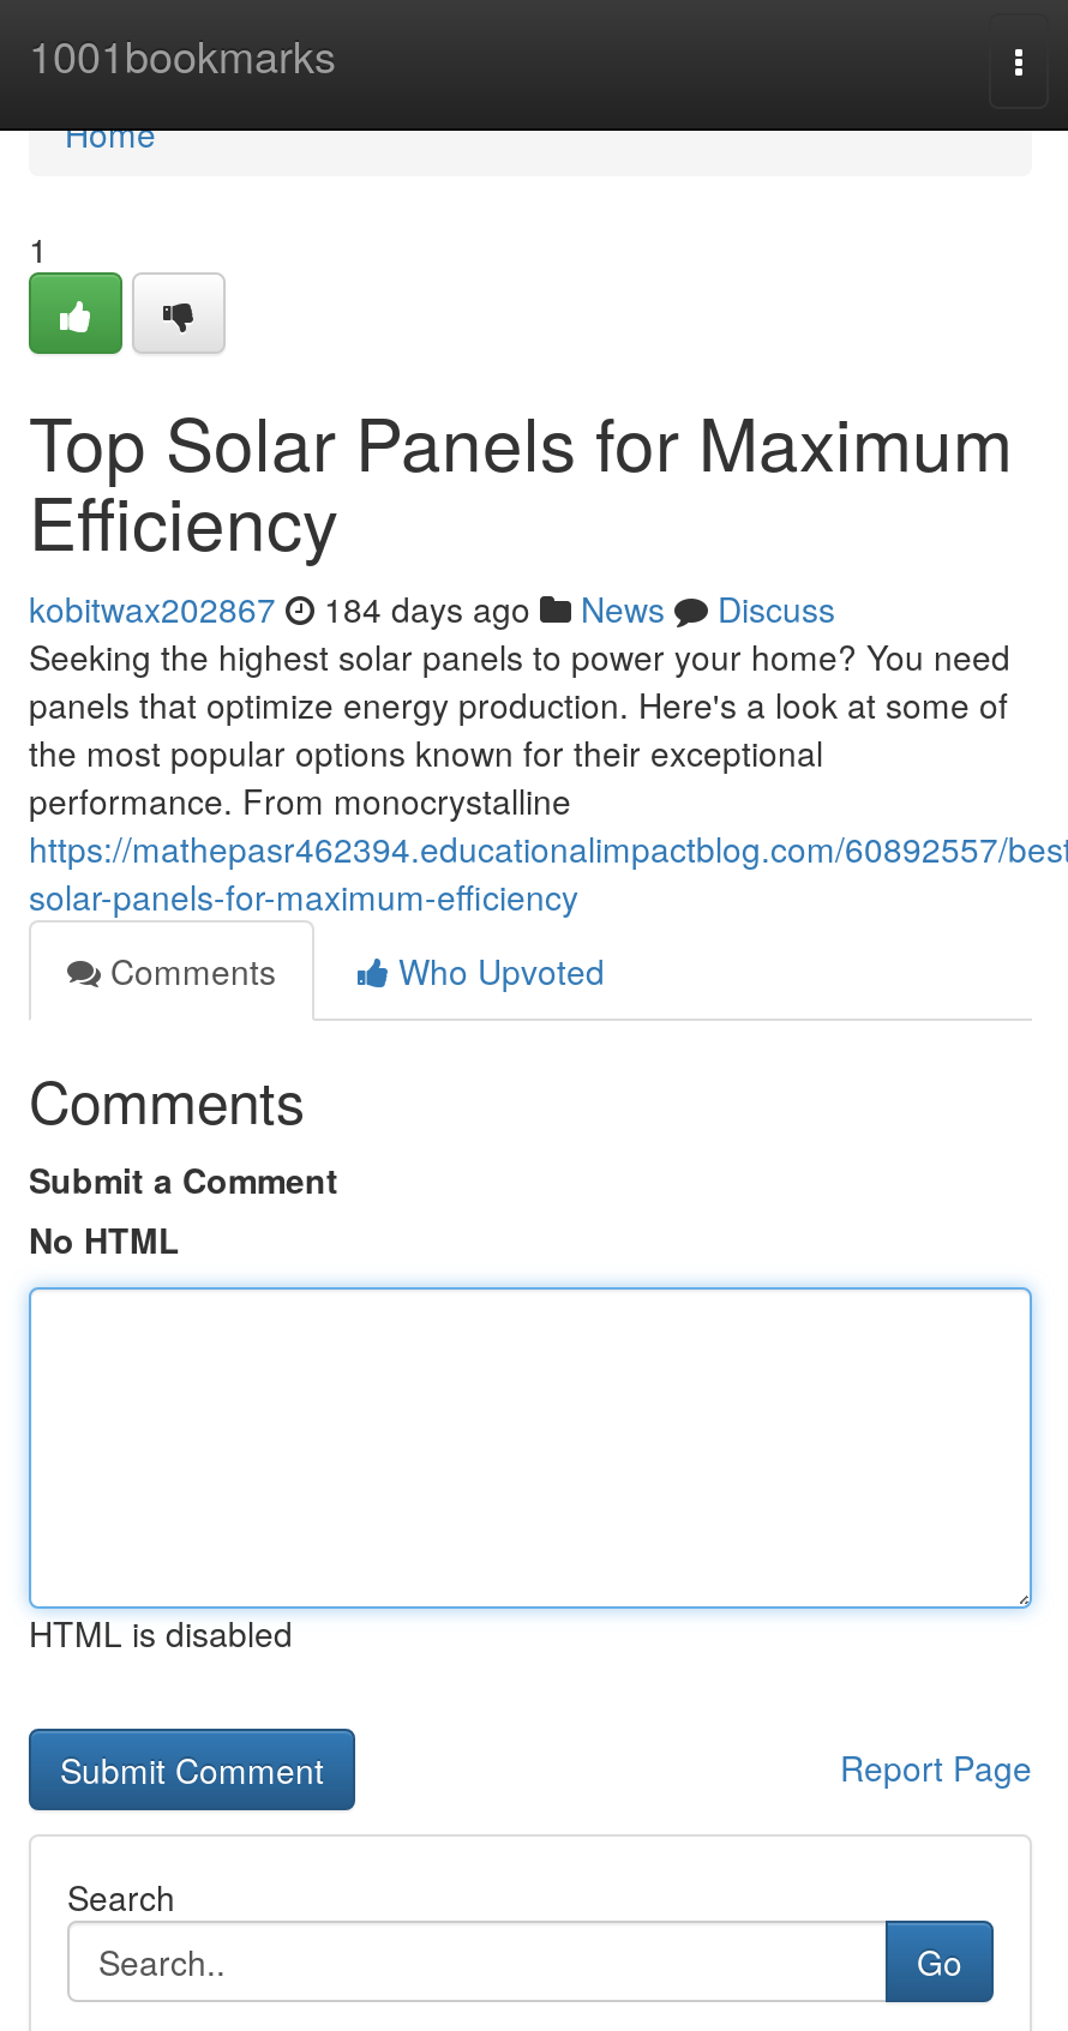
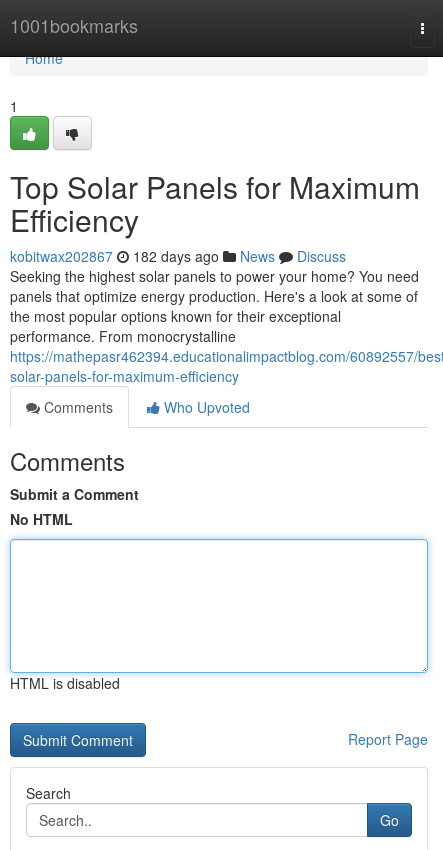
- kobitwax202867 184 days ago News Discuss
+ kobitwax202867 182 days ago News Discuss
